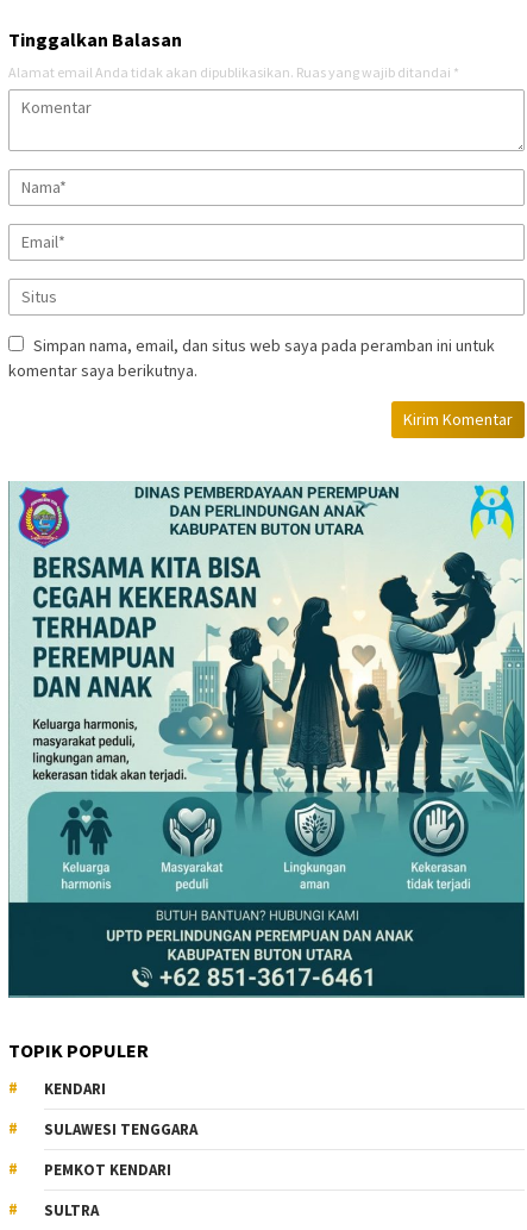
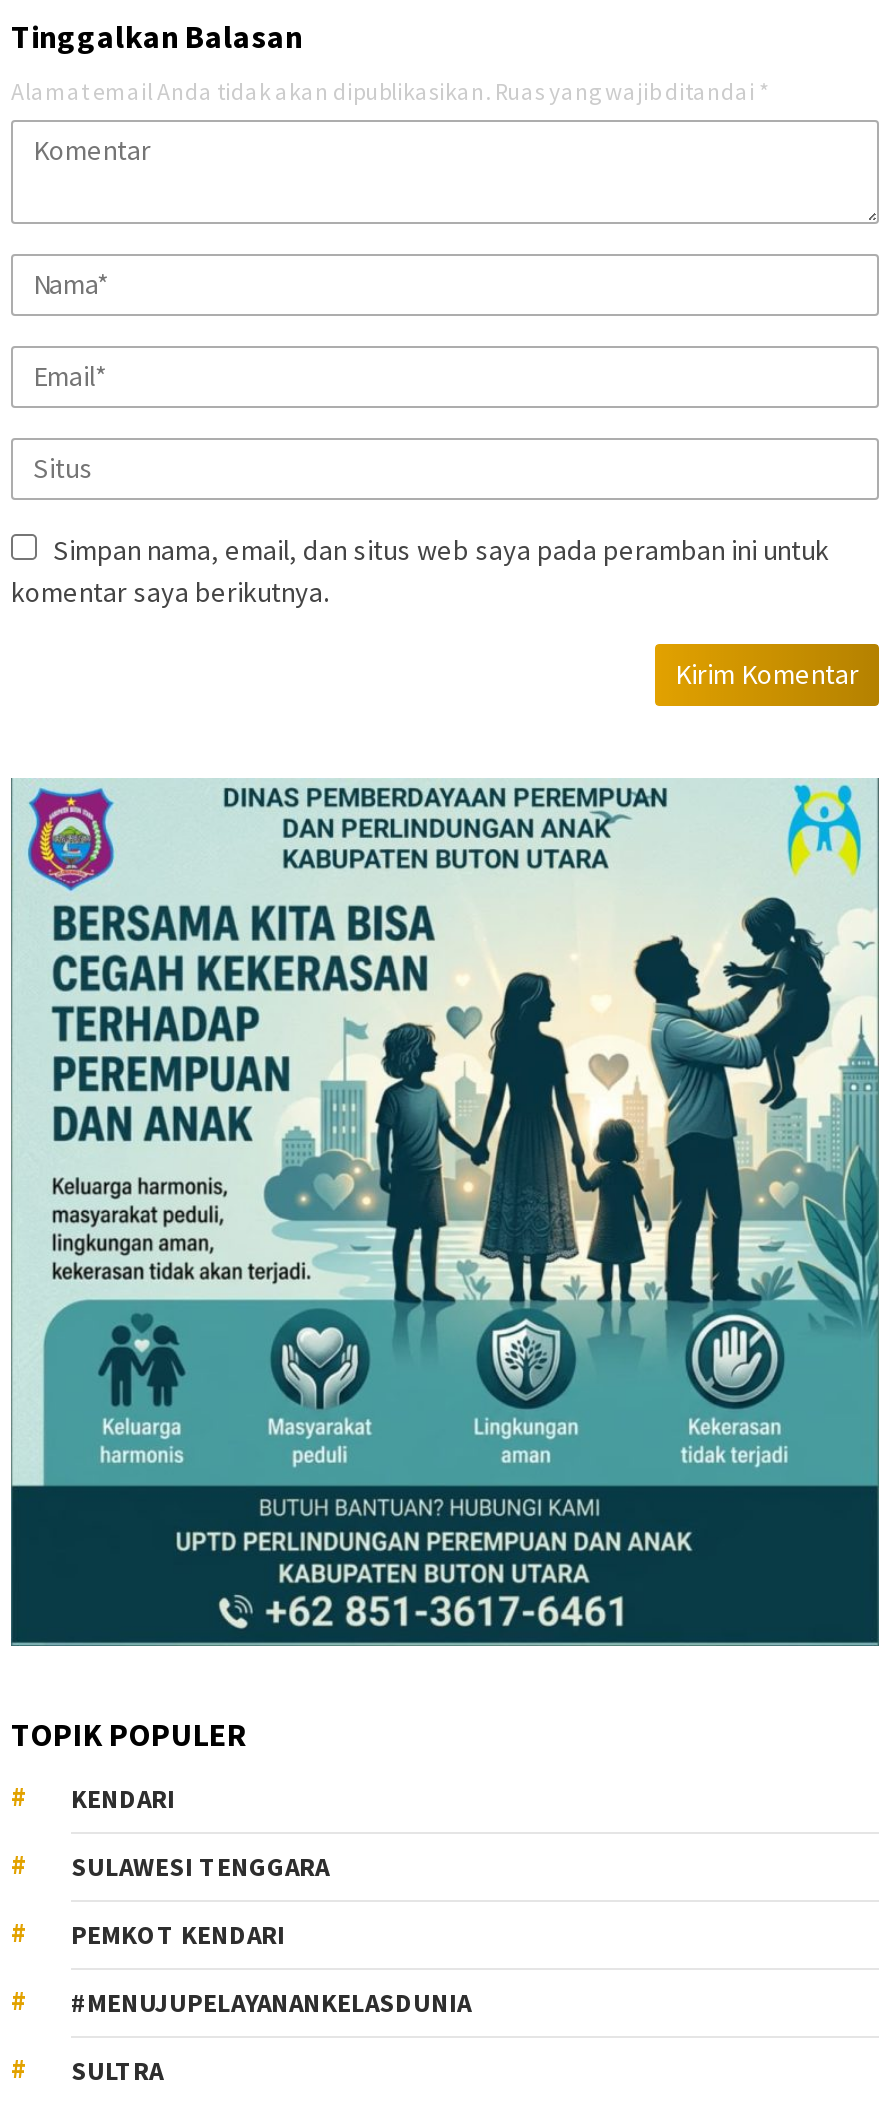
+ #MENUJUPELAYANANKELASDUNIA
